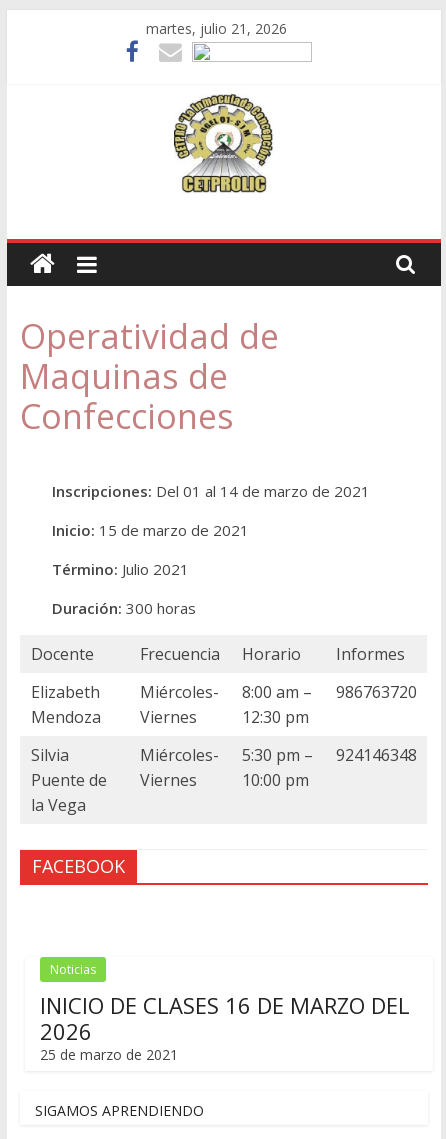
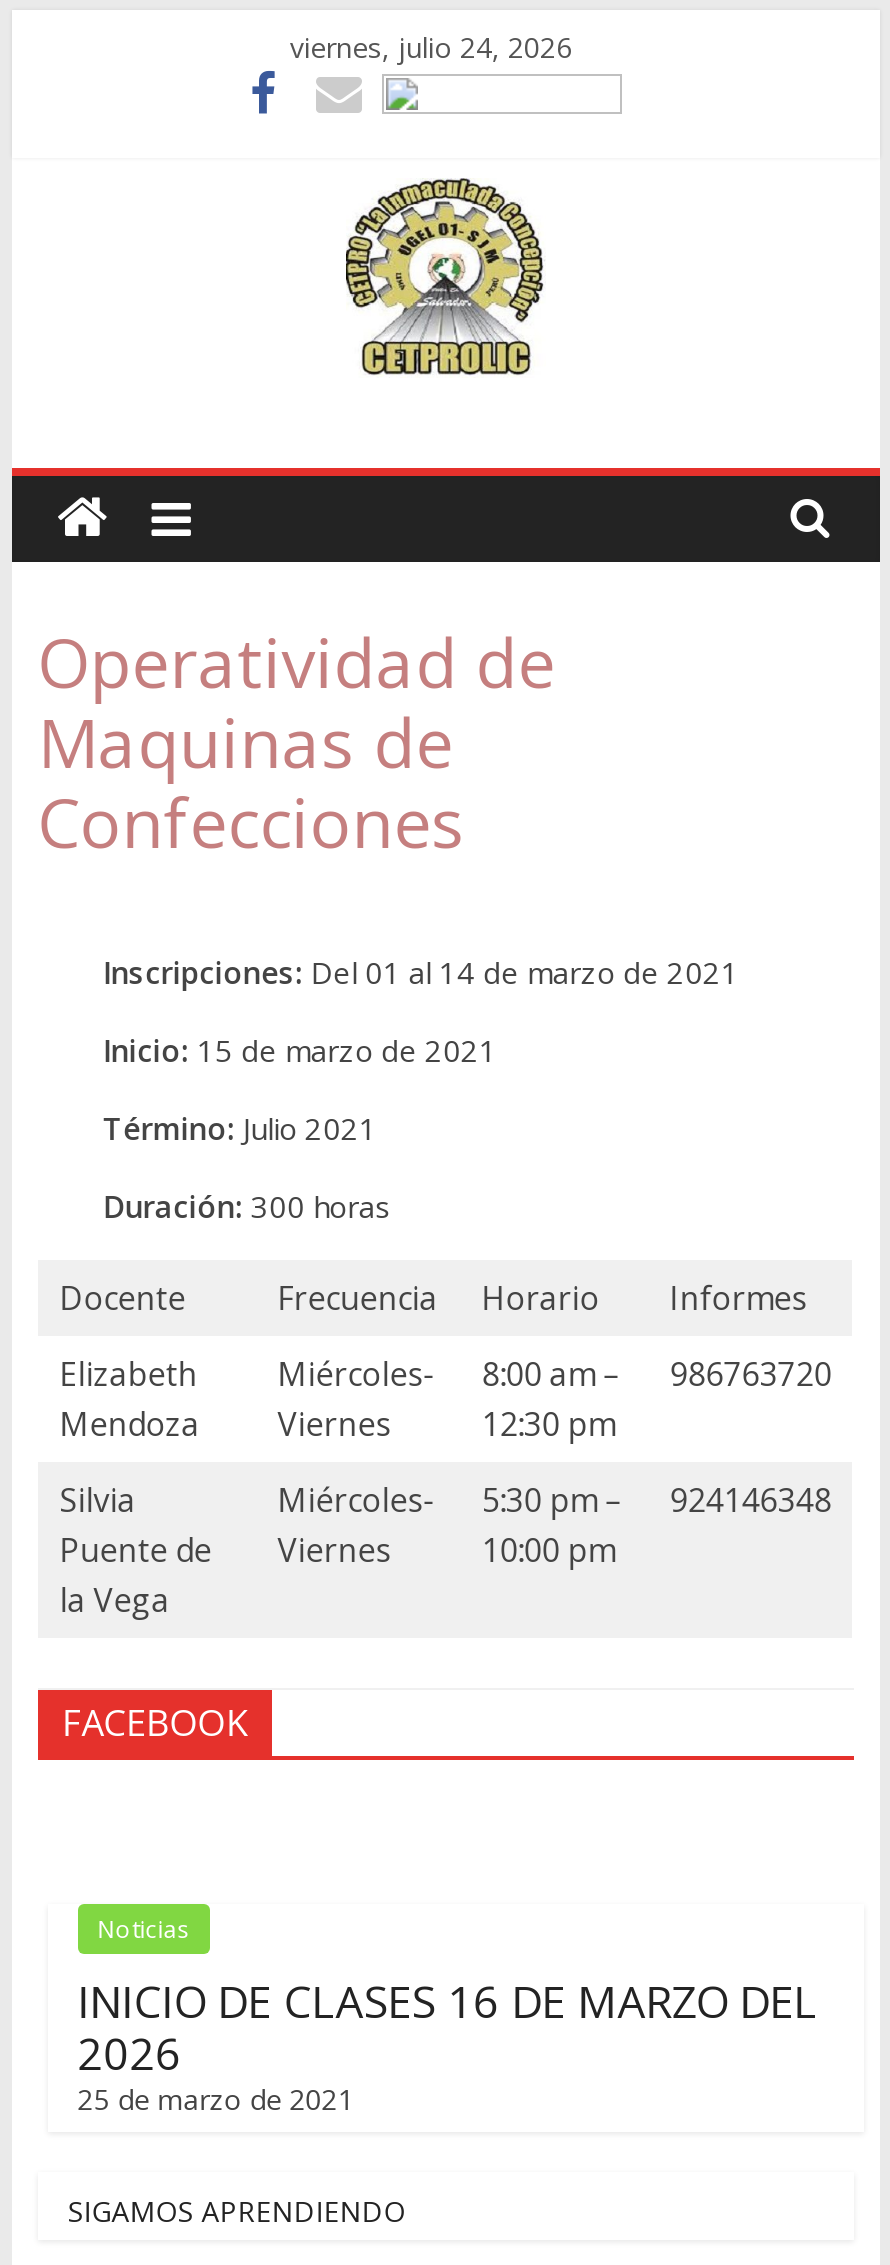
- martes, julio 21, 2026
+ viernes, julio 24, 2026
